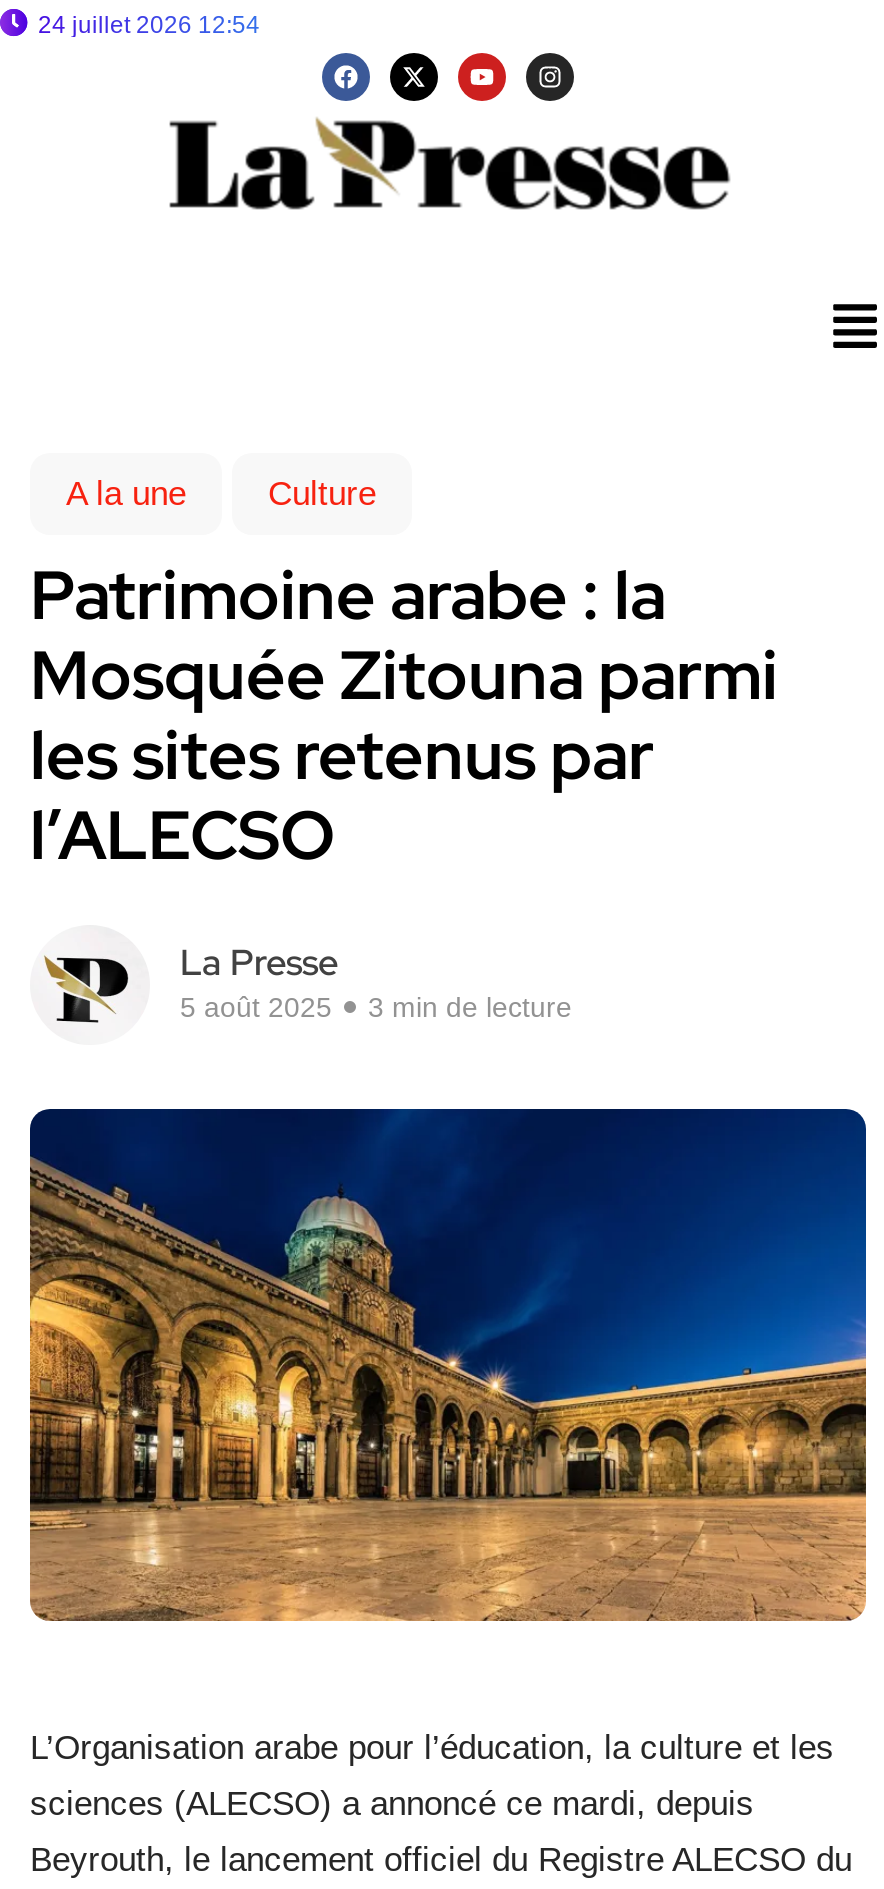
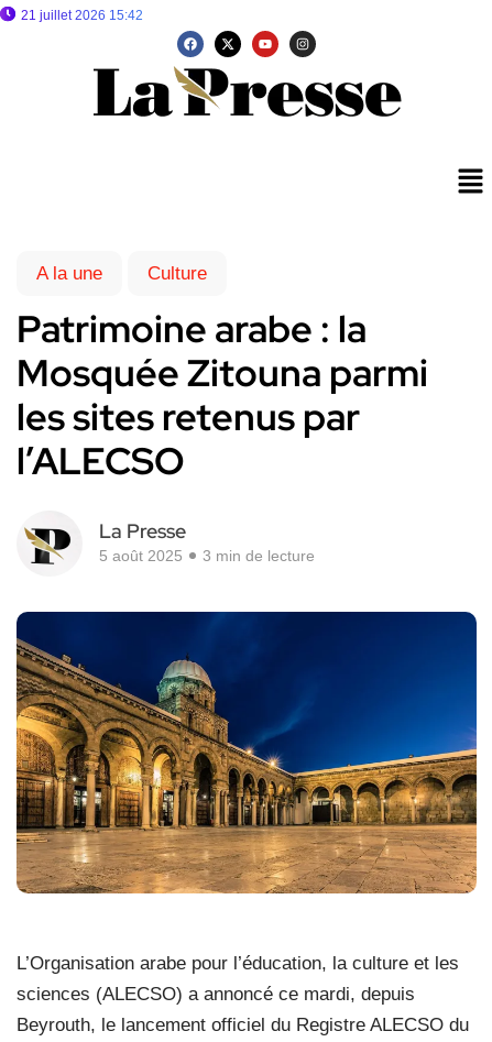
- 24 juillet 2026 12:54
+ 21 juillet 2026 15:42
